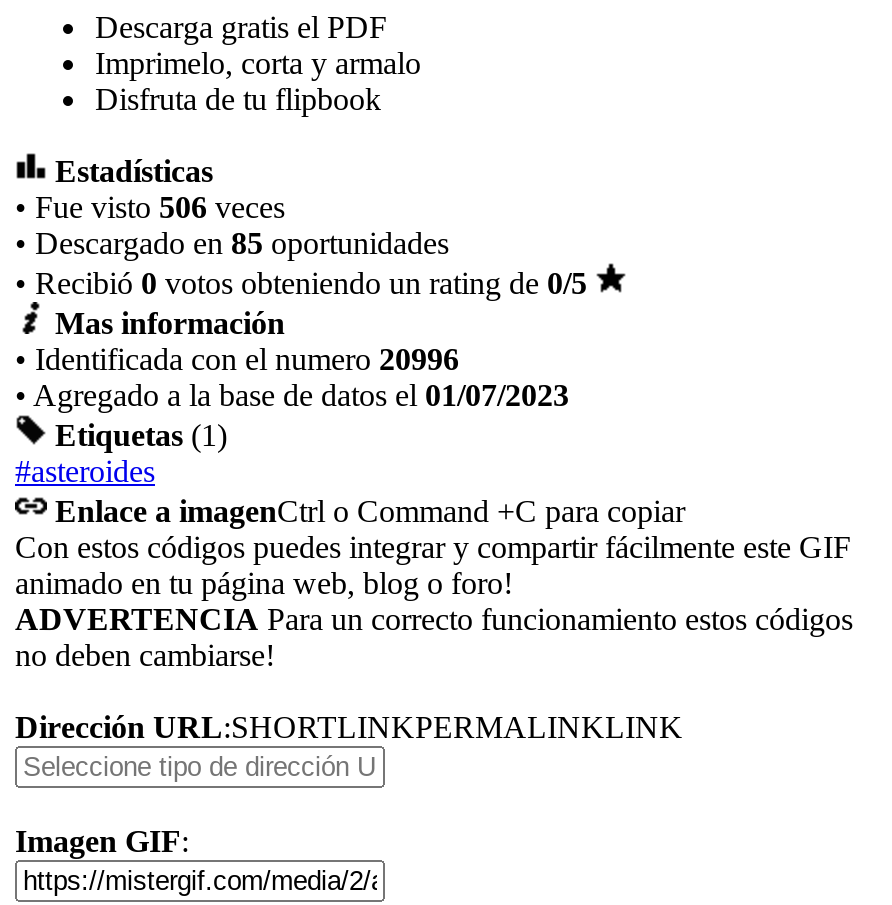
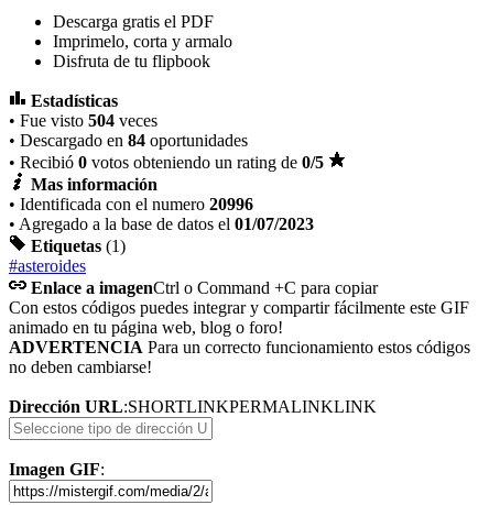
- • Fue visto 506 veces
+ • Fue visto 504 veces

- • Descargado en 85 oportunidades
+ • Descargado en 84 oportunidades
